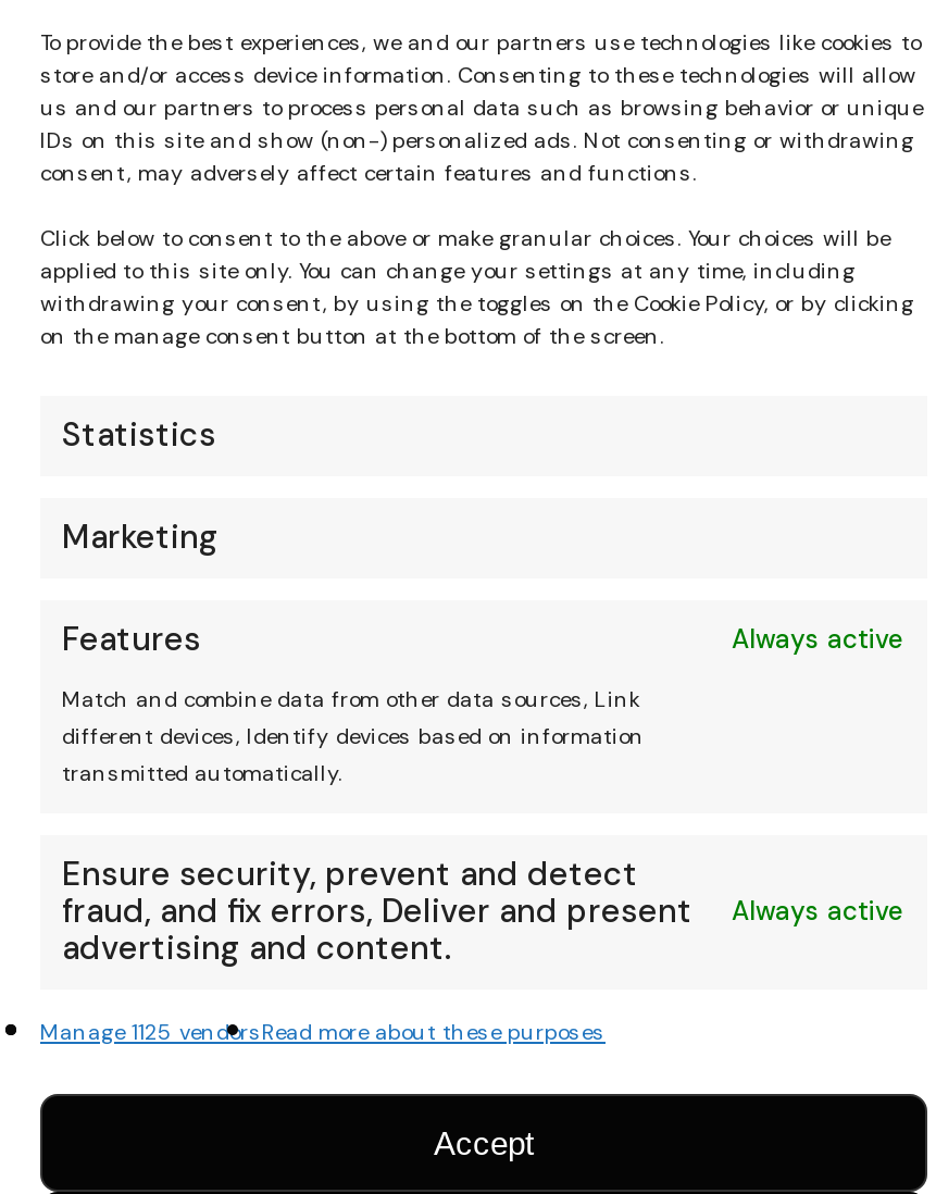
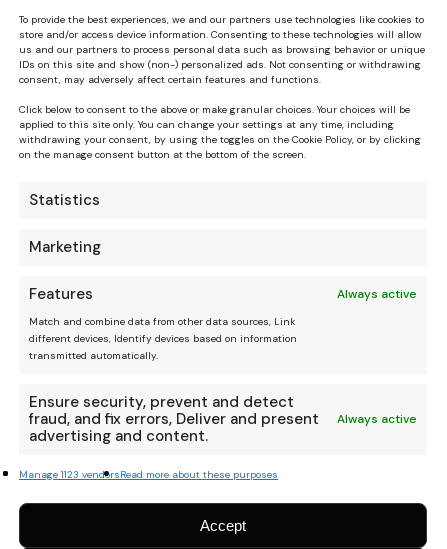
- Manage 1125 vendorsRead more about these purposes
+ Manage 1123 vendorsRead more about these purposes
